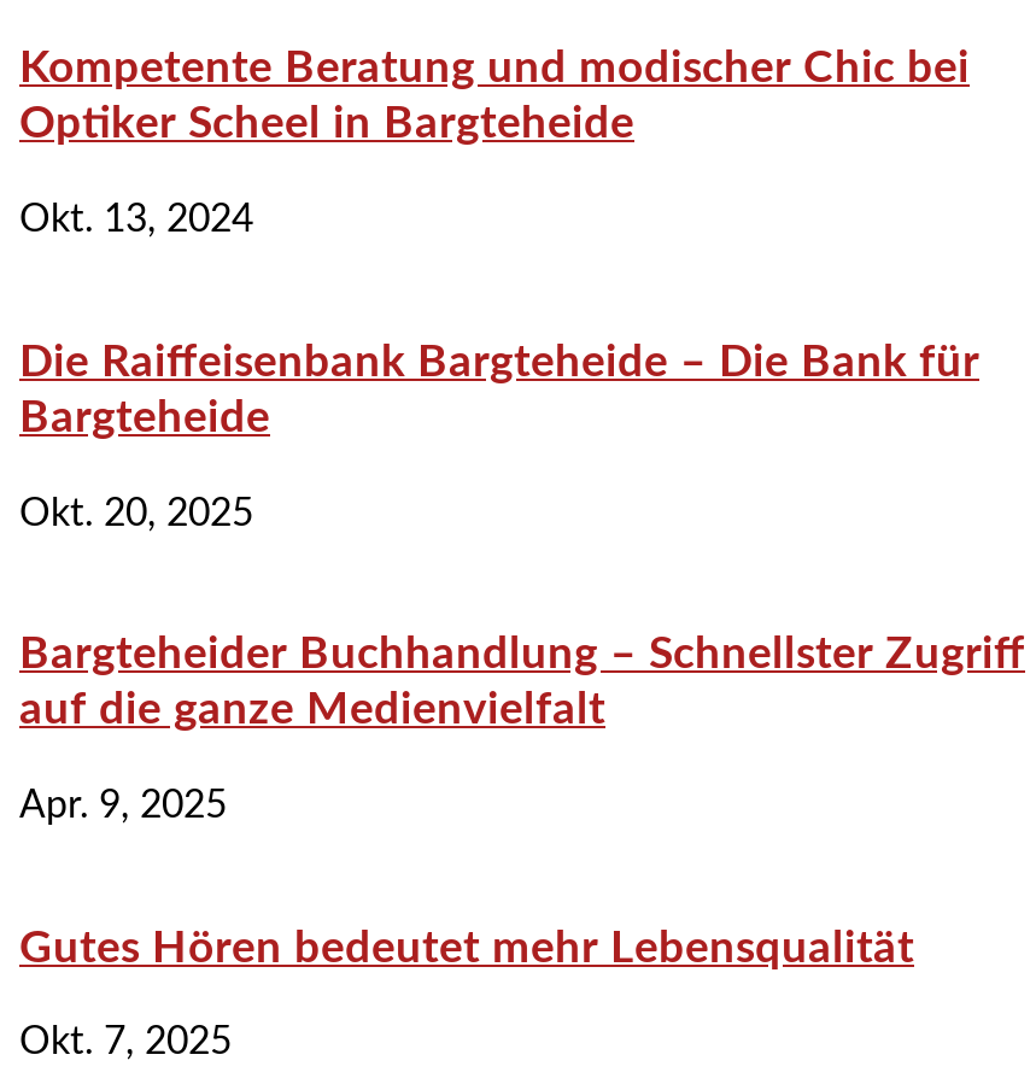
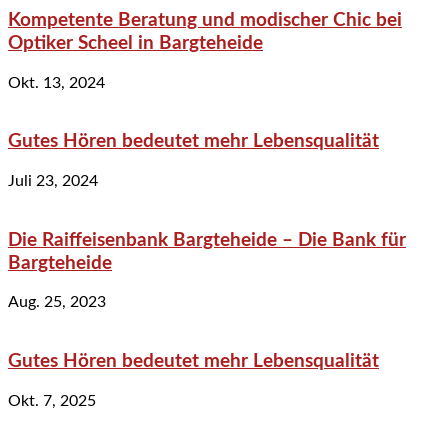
+ Gutes Hören bedeutet mehr Lebensqualität
+ Juli 23, 2024

moved down: Die Raiffeisenbank Bargteheide – Die Bank für | Bargteheide

- Okt. 20, 2025
- Bargteheider Buchhandlung – Schnellster Zugriff
- auf die ganze Medienvielfalt
- Apr. 9, 2025
+ Aug. 25, 2023
